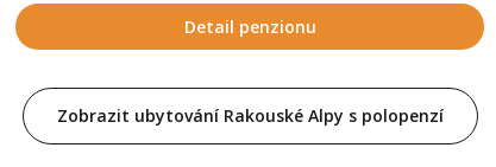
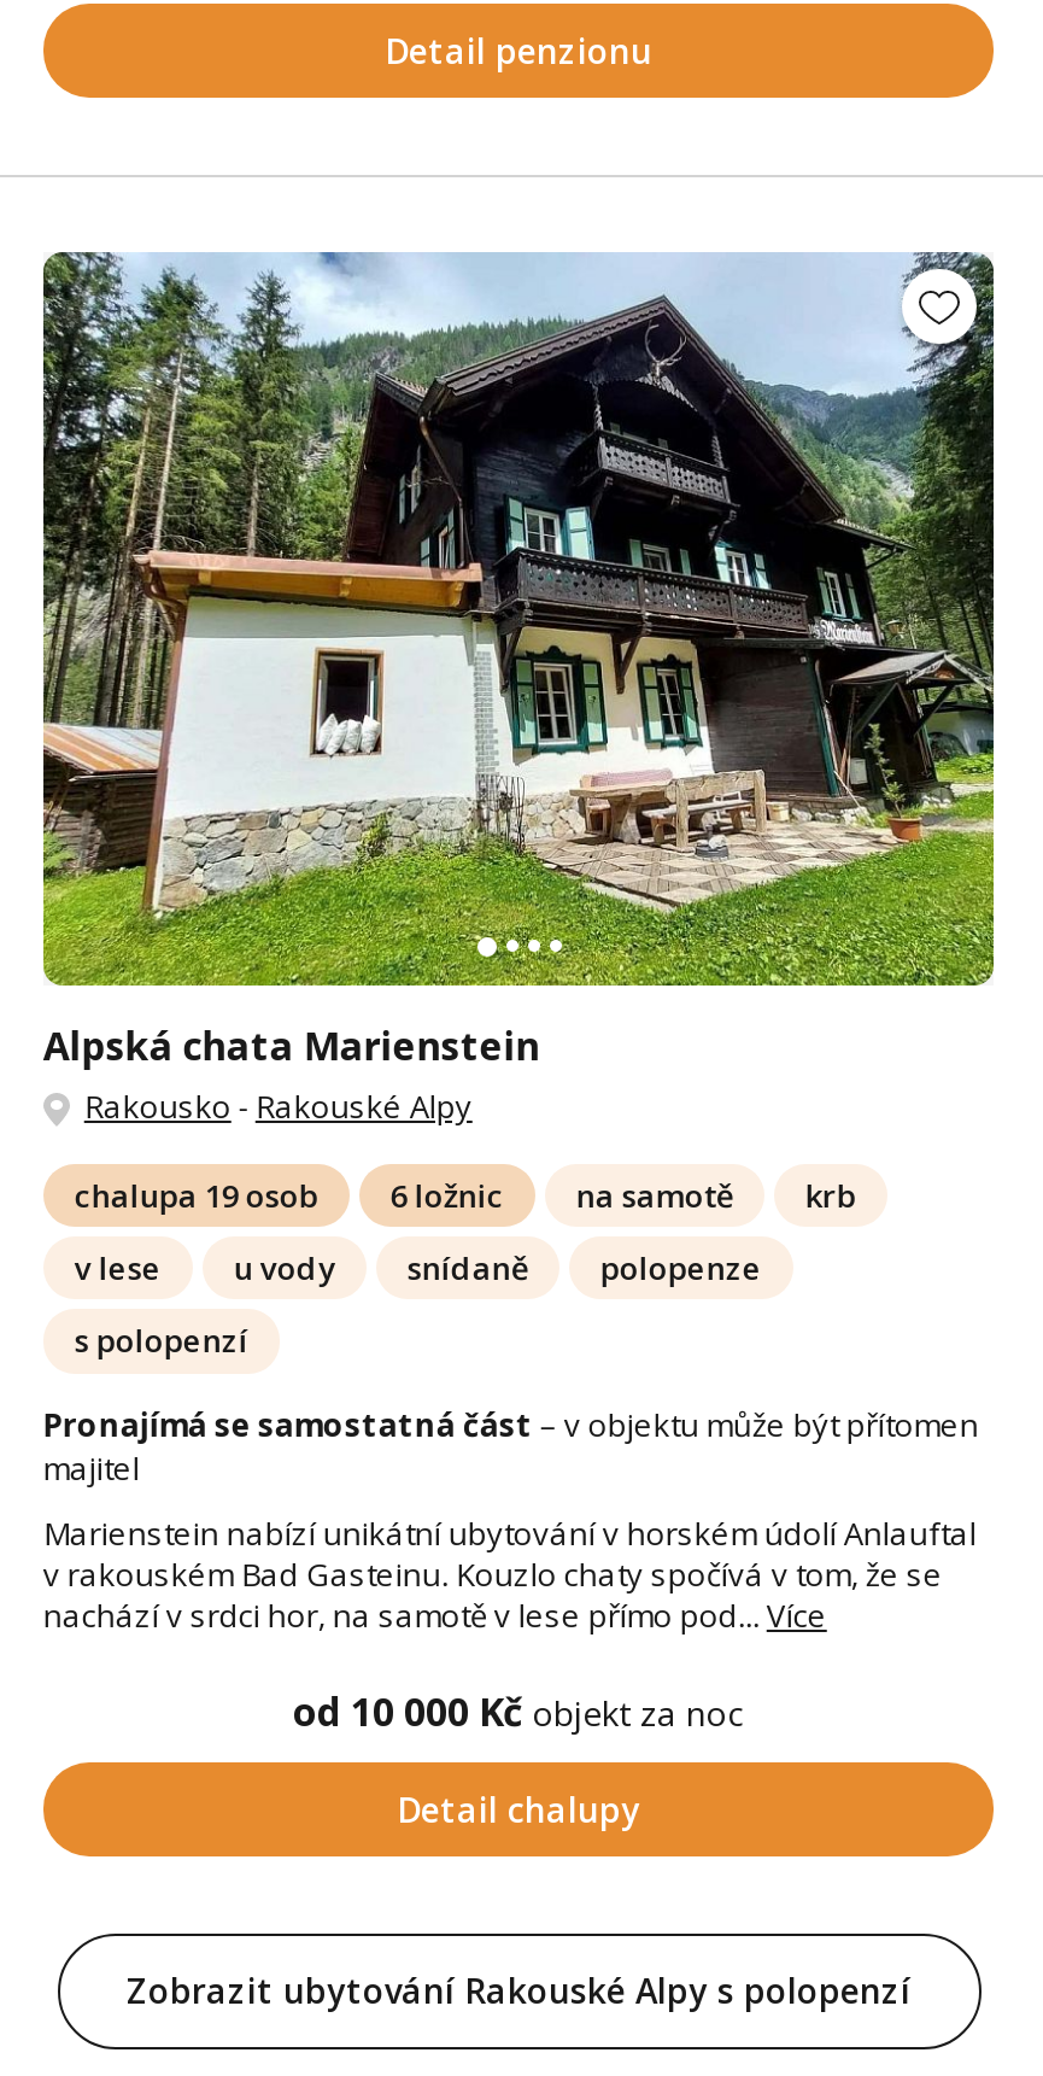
+ [image]
+ Alpská chata Marienstein
+ Rakousko - Rakouské Alpy
+ chalupa 19 osob
+ 6 ložnic
+ na samotě
+ krb
+ v lese
+ u vody
+ snídaně
+ polopenze
+ s polopenzí
+ Pronajímá se samostatná část – v objektu může být přítomen
+ majitel
+ Marienstein nabízí unikátní ubytování v horském údolí Anlauftal
+ v rakouském Bad Gasteinu. Kouzlo chaty spočívá v tom, že se
+ nachází v srdci hor, na samotě v lese přímo pod... Více
+ od 10 000 Kč objekt za noc
+ Detail chalupy
